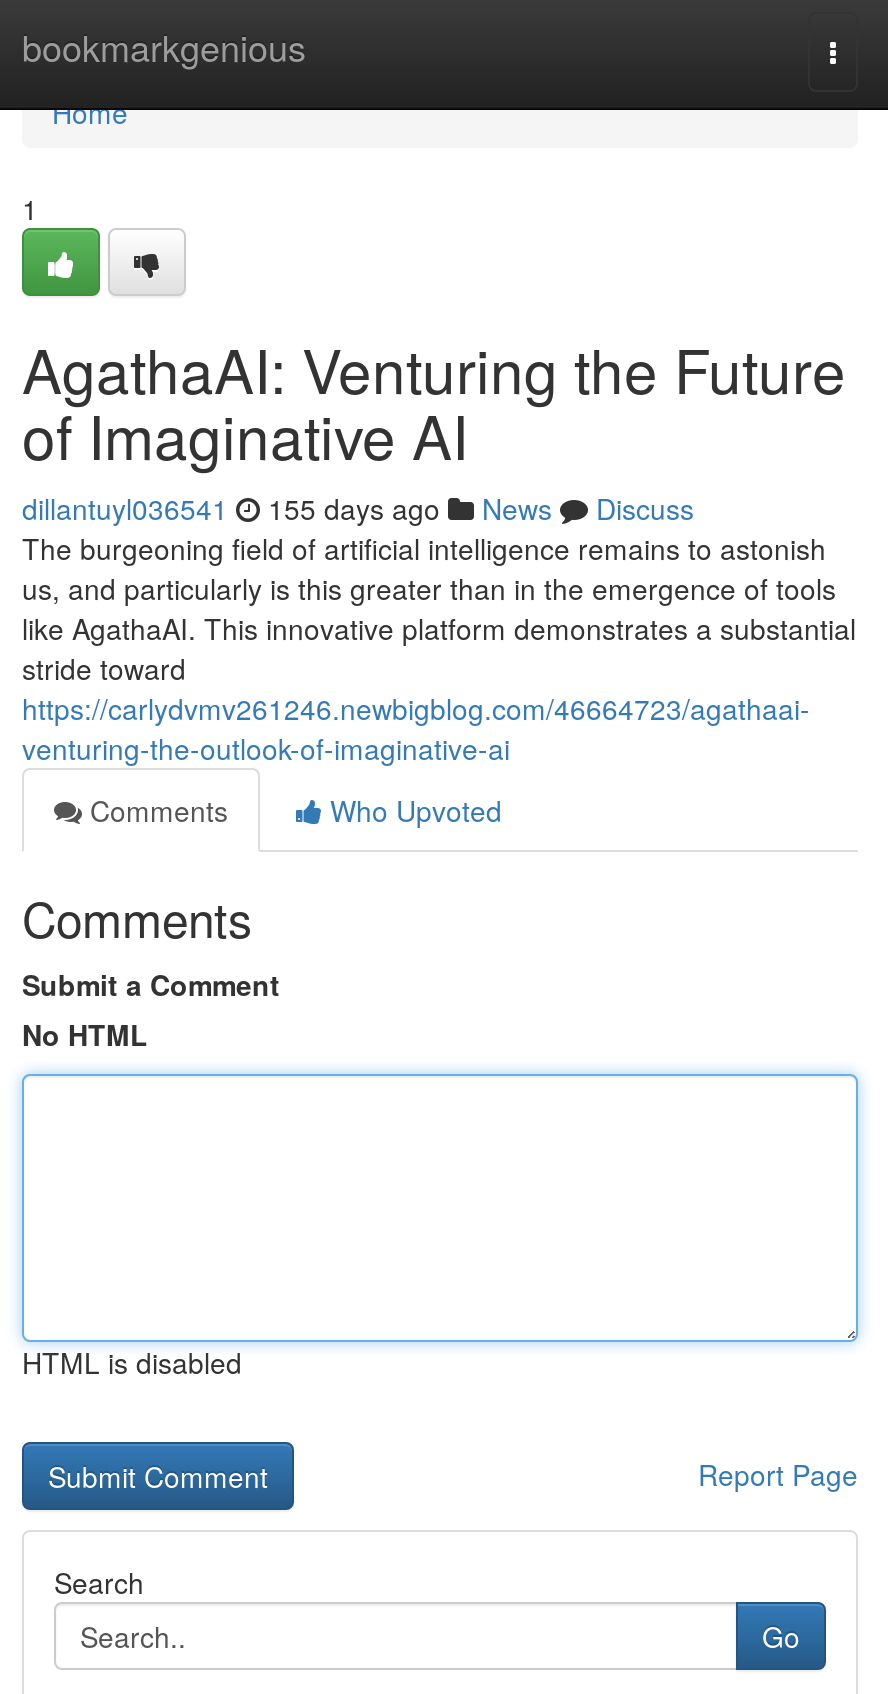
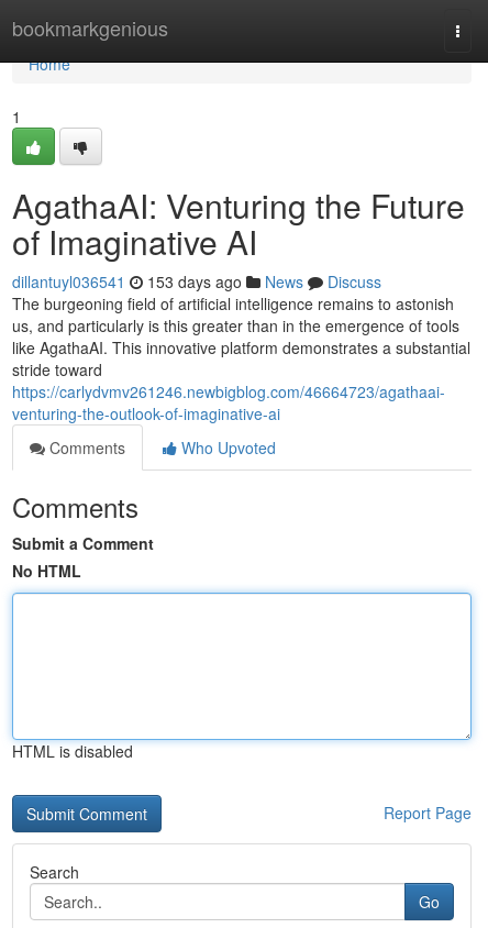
- dillantuyl036541 155 days ago News Discuss
+ dillantuyl036541 153 days ago News Discuss
